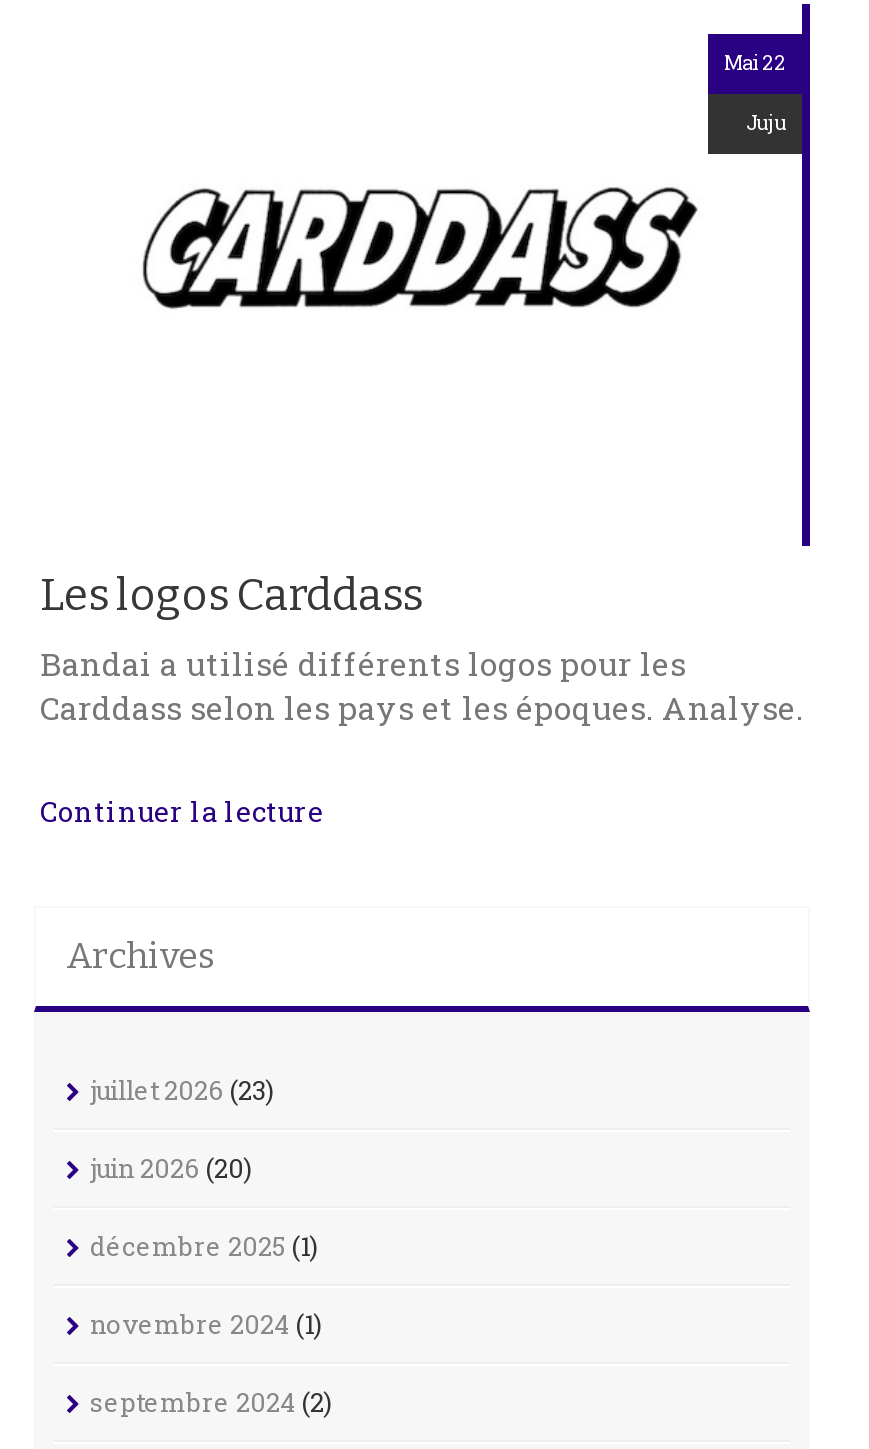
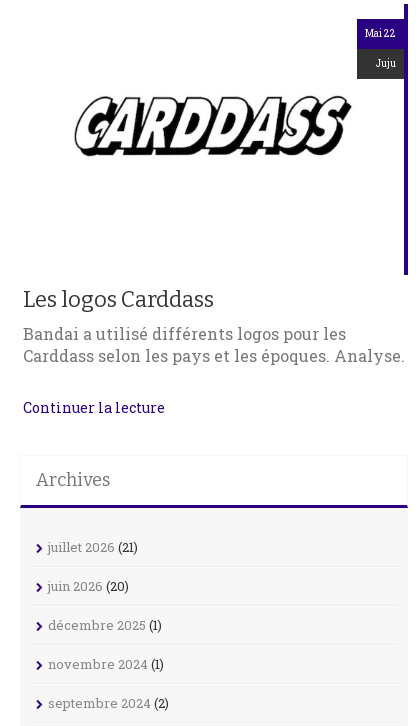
- juillet 2026 (23)
+ juillet 2026 (21)
